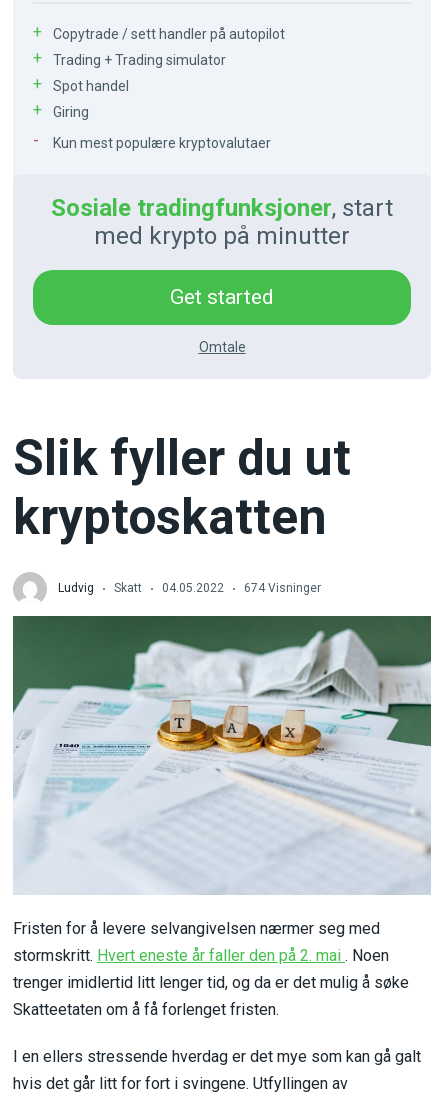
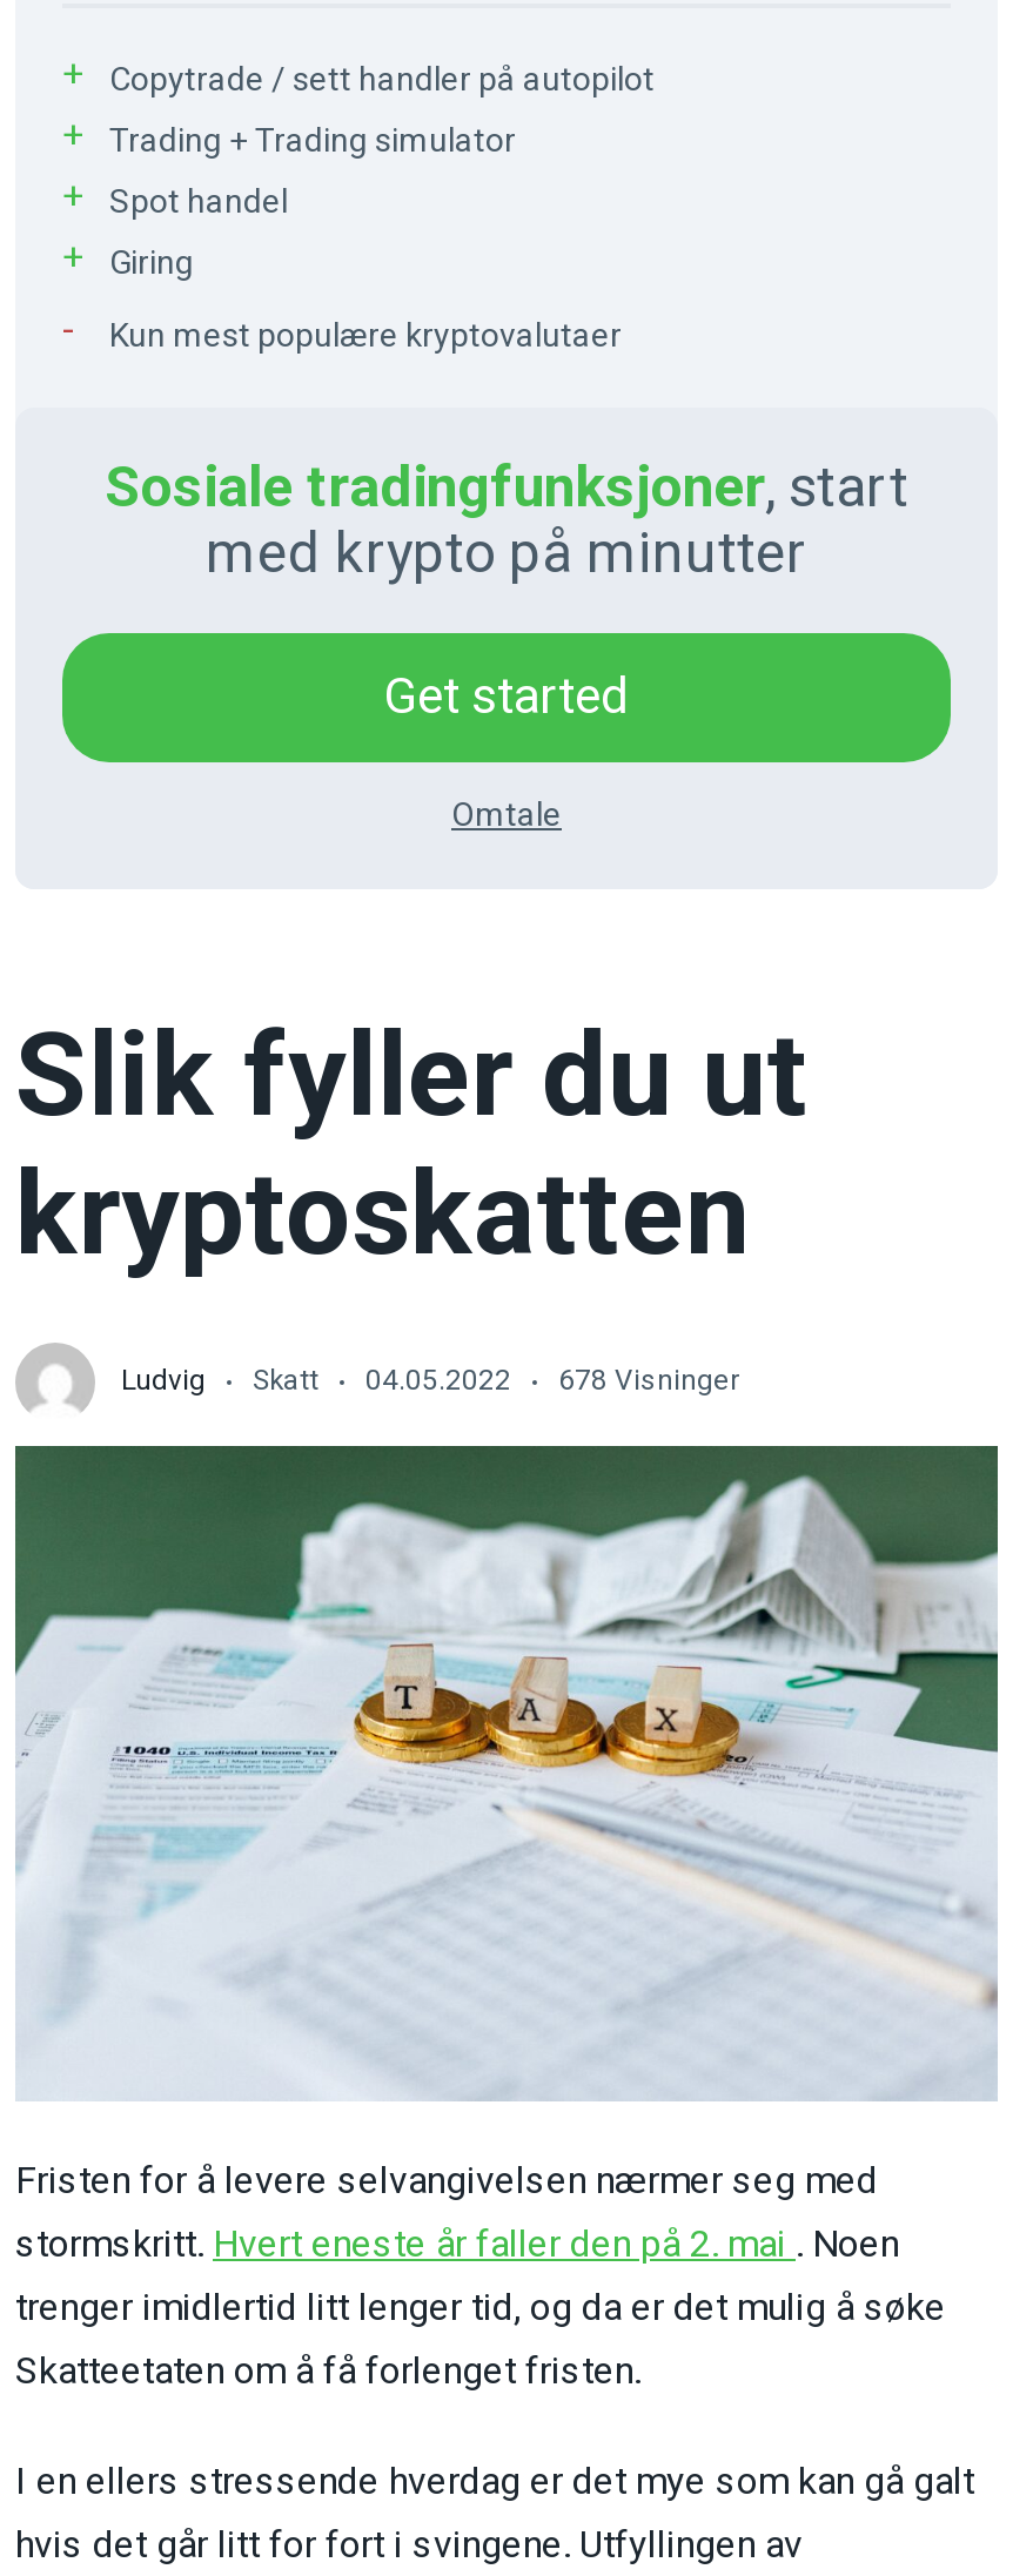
- Ludvig Skatt 04.05.2022 674 Visninger
+ Ludvig Skatt 04.05.2022 678 Visninger
